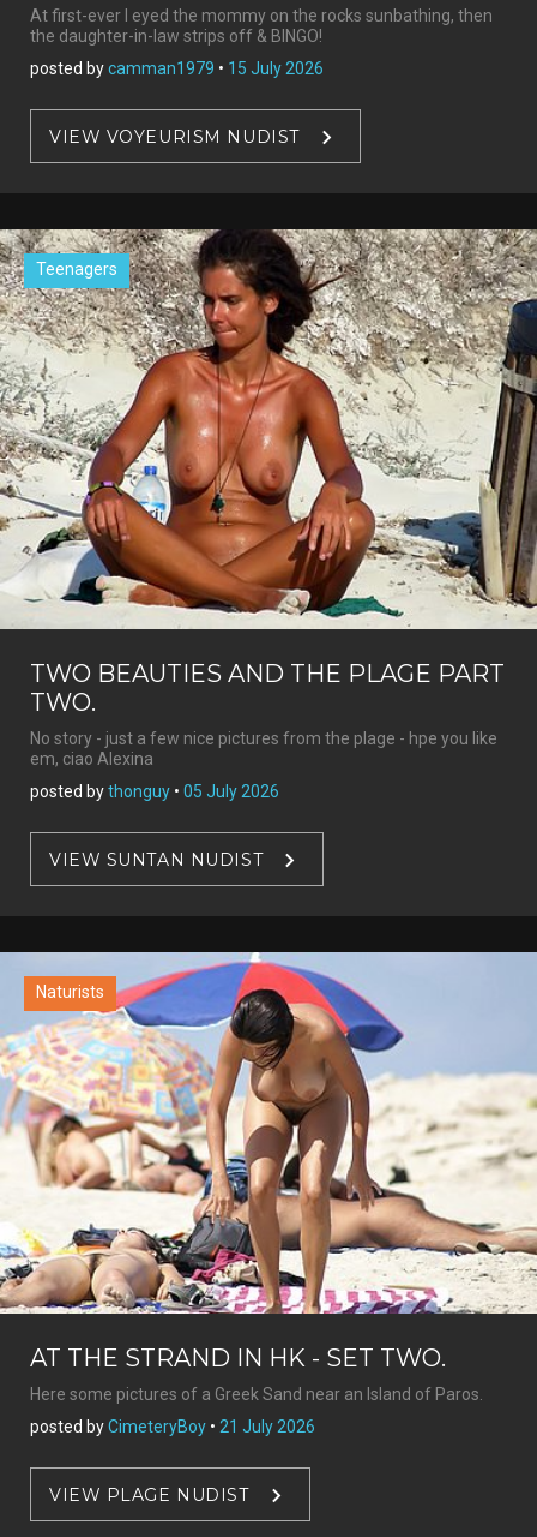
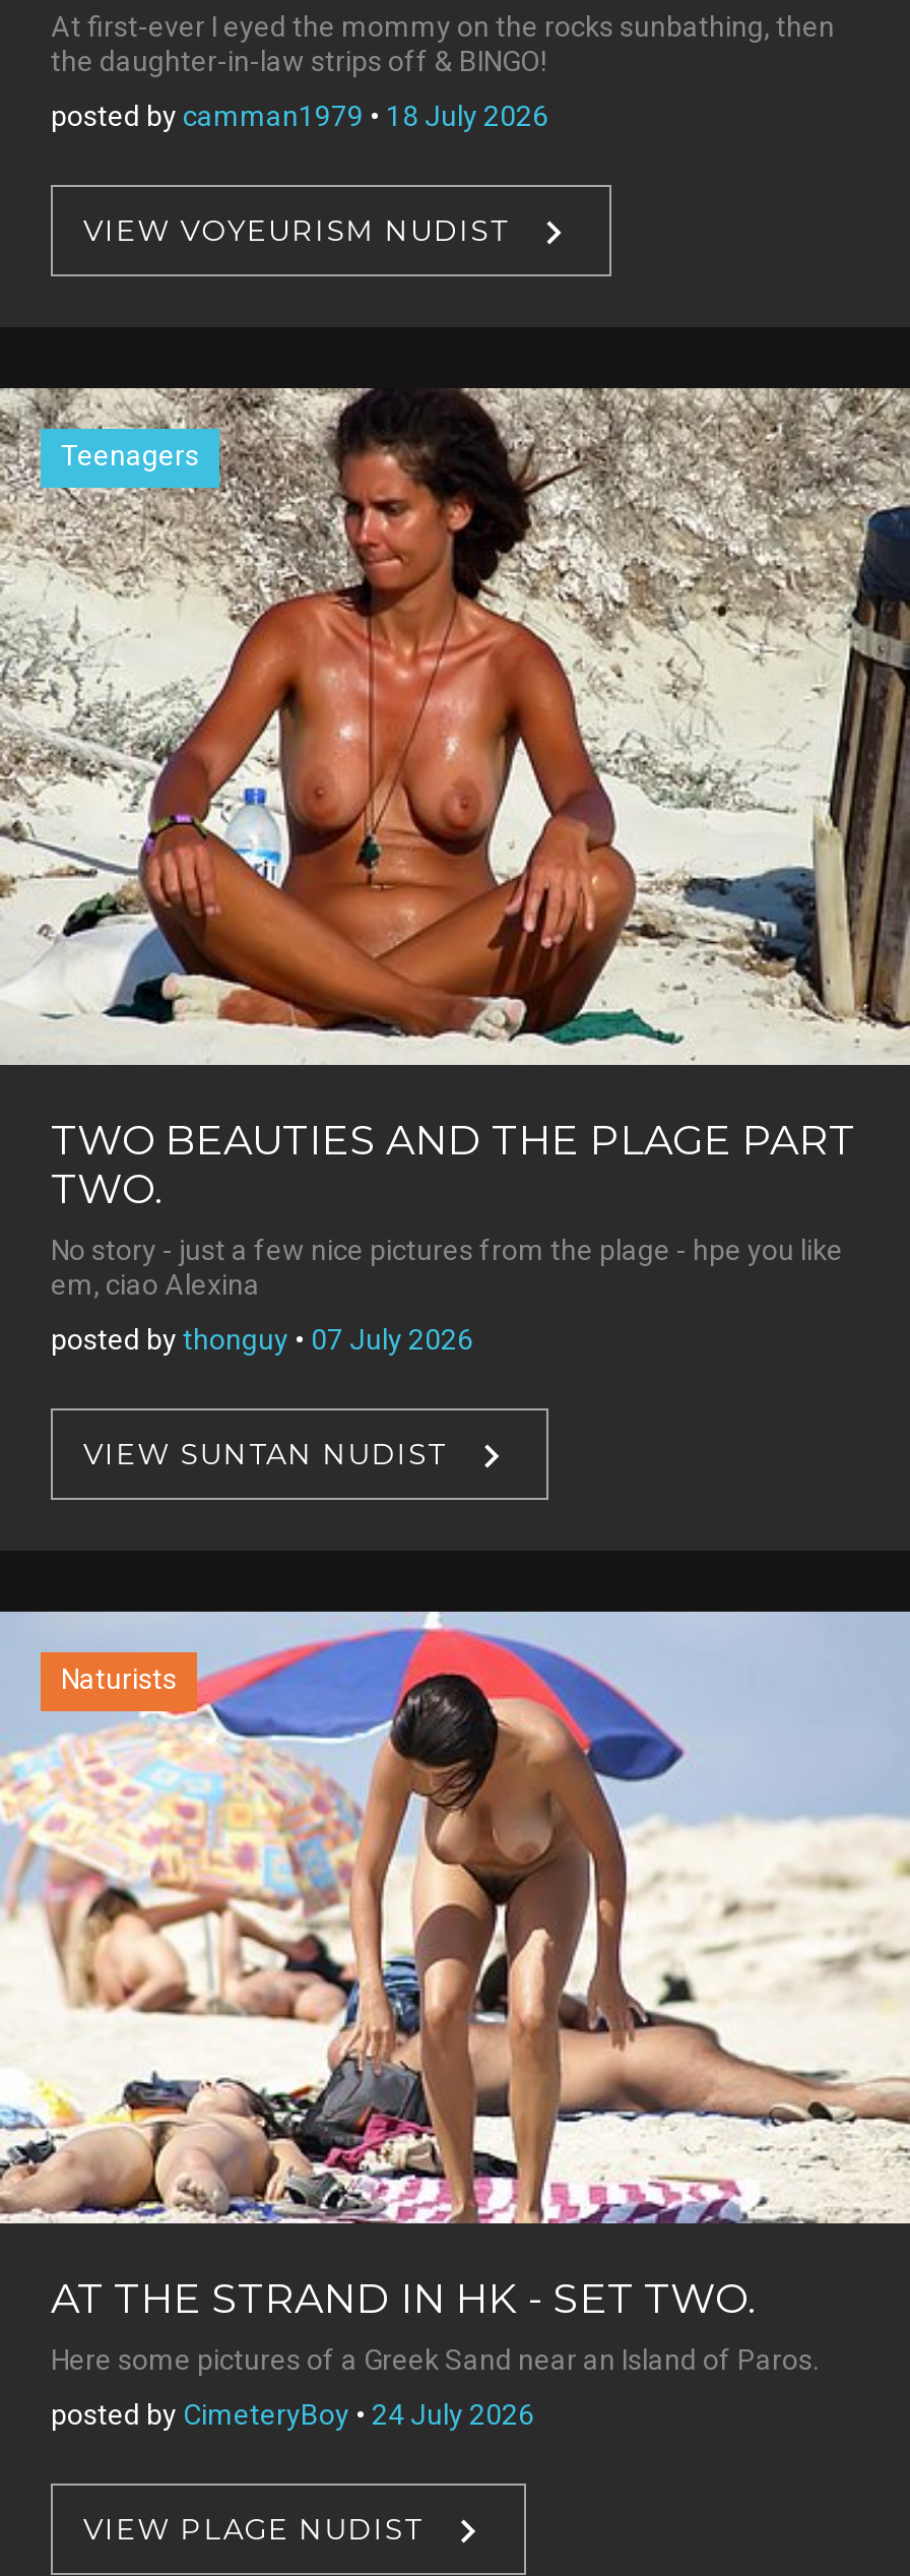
- posted by camman1979 • 15 July 2026
+ posted by camman1979 • 18 July 2026

- posted by thonguy • 05 July 2026
+ posted by thonguy • 07 July 2026

- posted by CimeteryBoy • 21 July 2026
+ posted by CimeteryBoy • 24 July 2026
